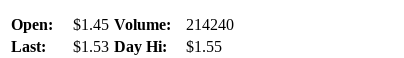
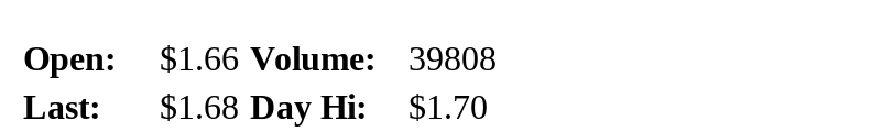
- $1.45 Volume:
+ $1.66 Volume:

- 214240
+ 39808

- $1.53 Day Hi:
+ $1.68 Day Hi:

- $1.55
+ $1.70
